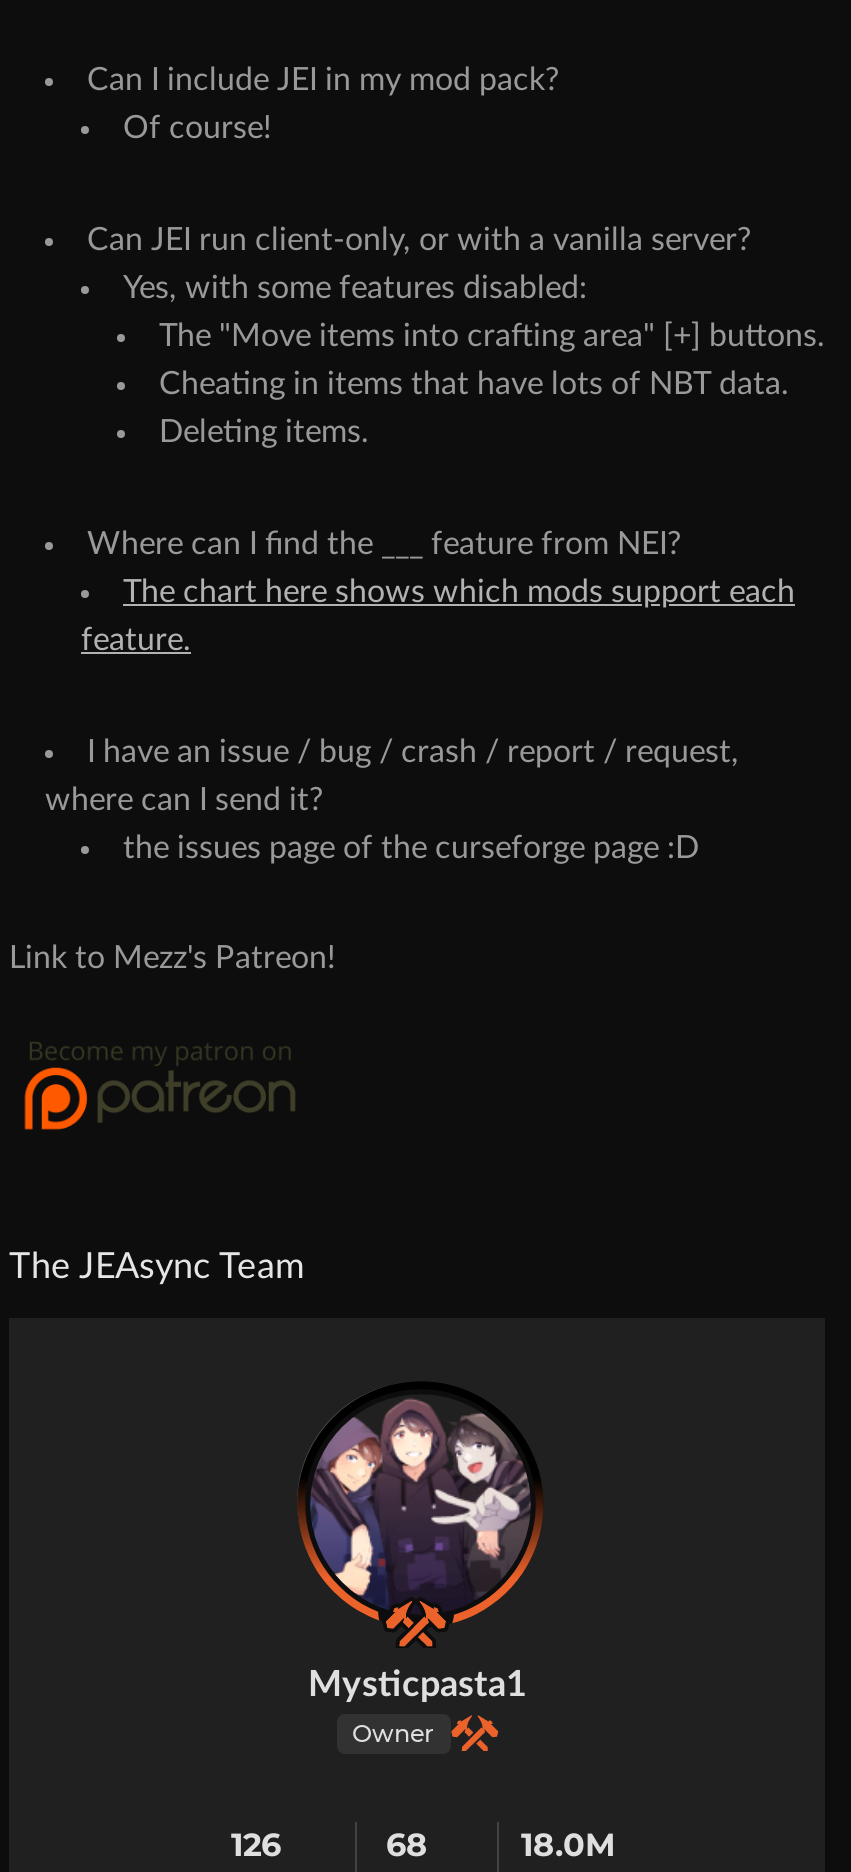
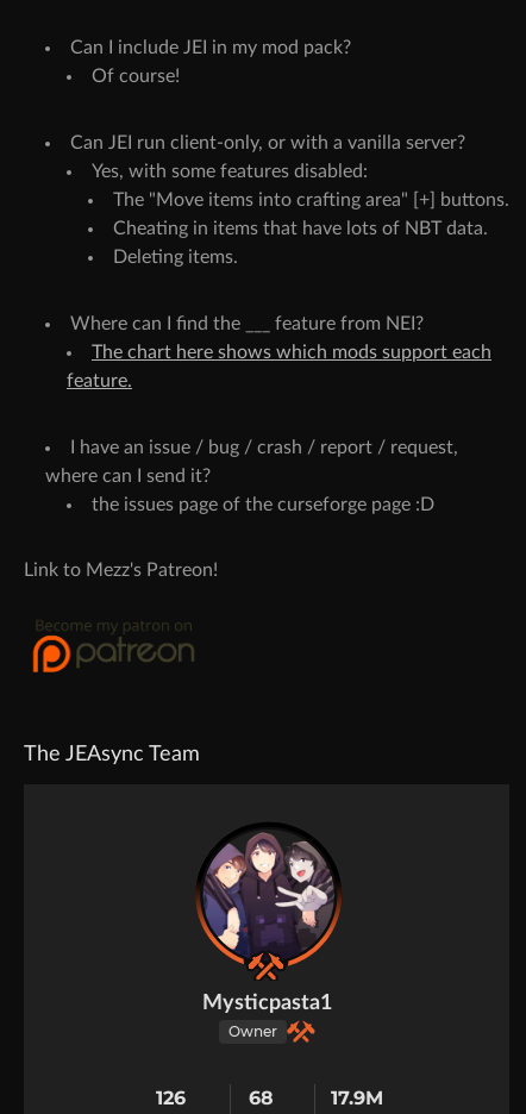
- 18.0M
+ 17.9M
